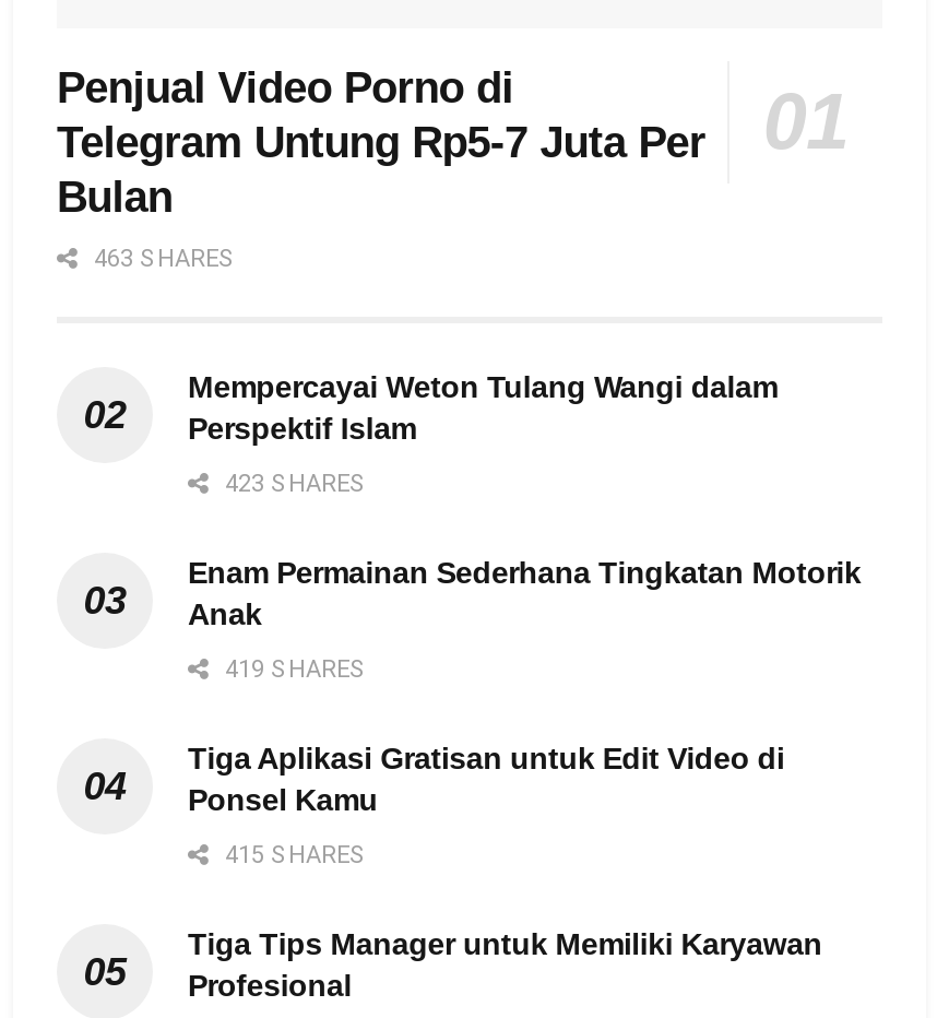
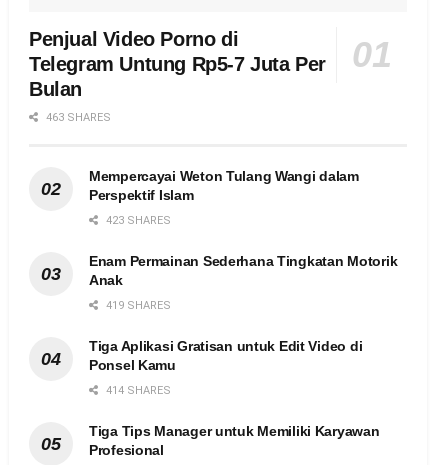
- 415 SHARES
+ 414 SHARES
